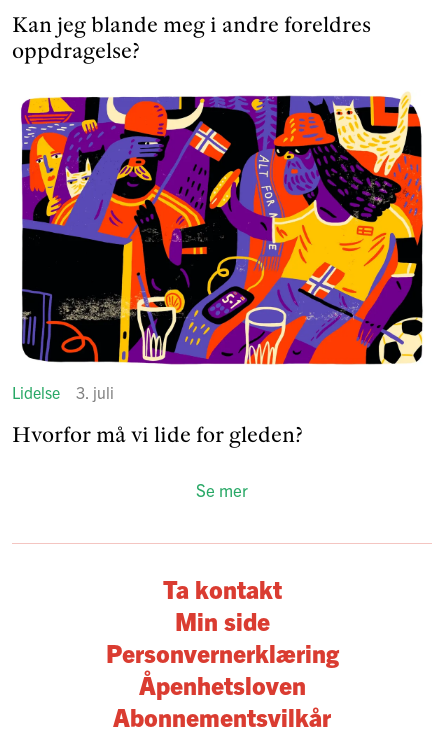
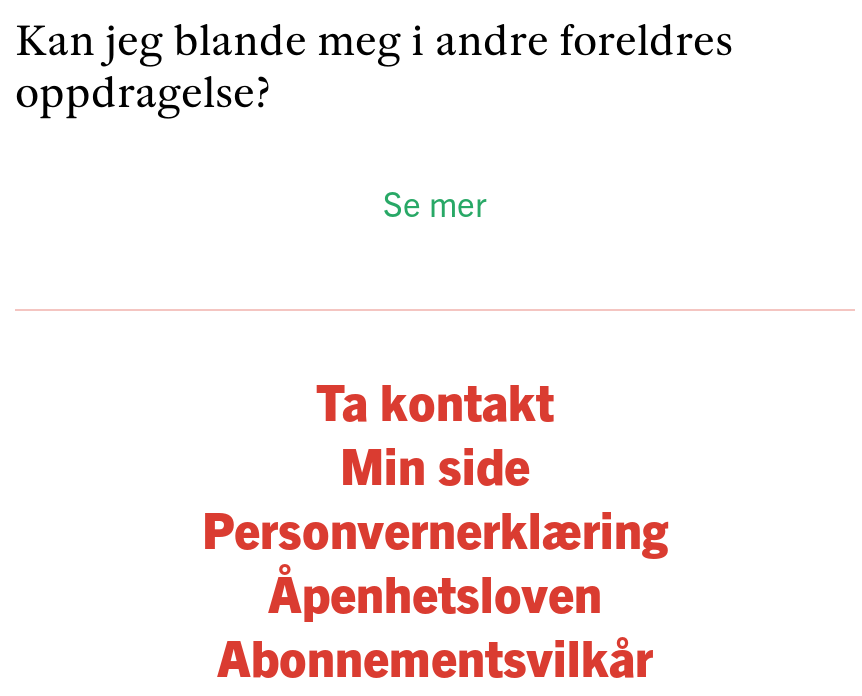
- [image]
- Lidelse
- 3. juli
- Hvorfor må vi lide for gleden?
